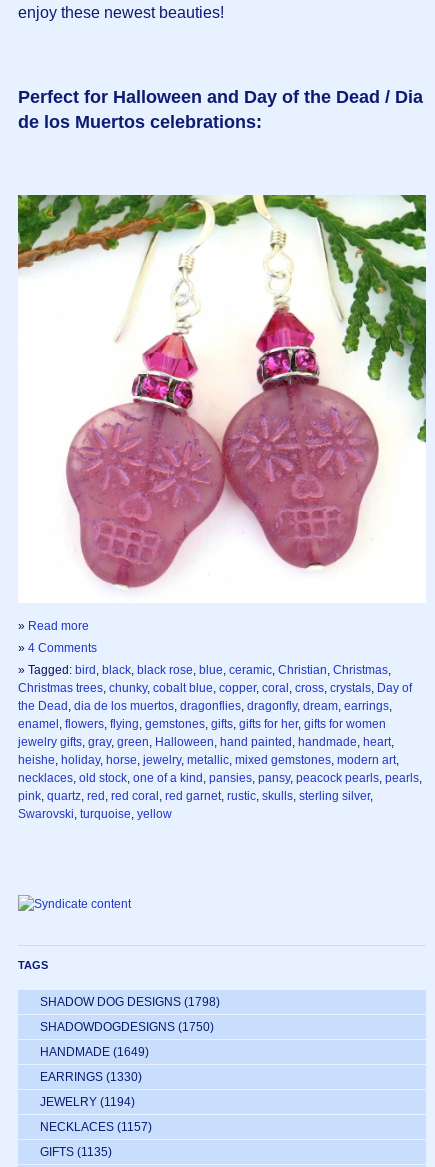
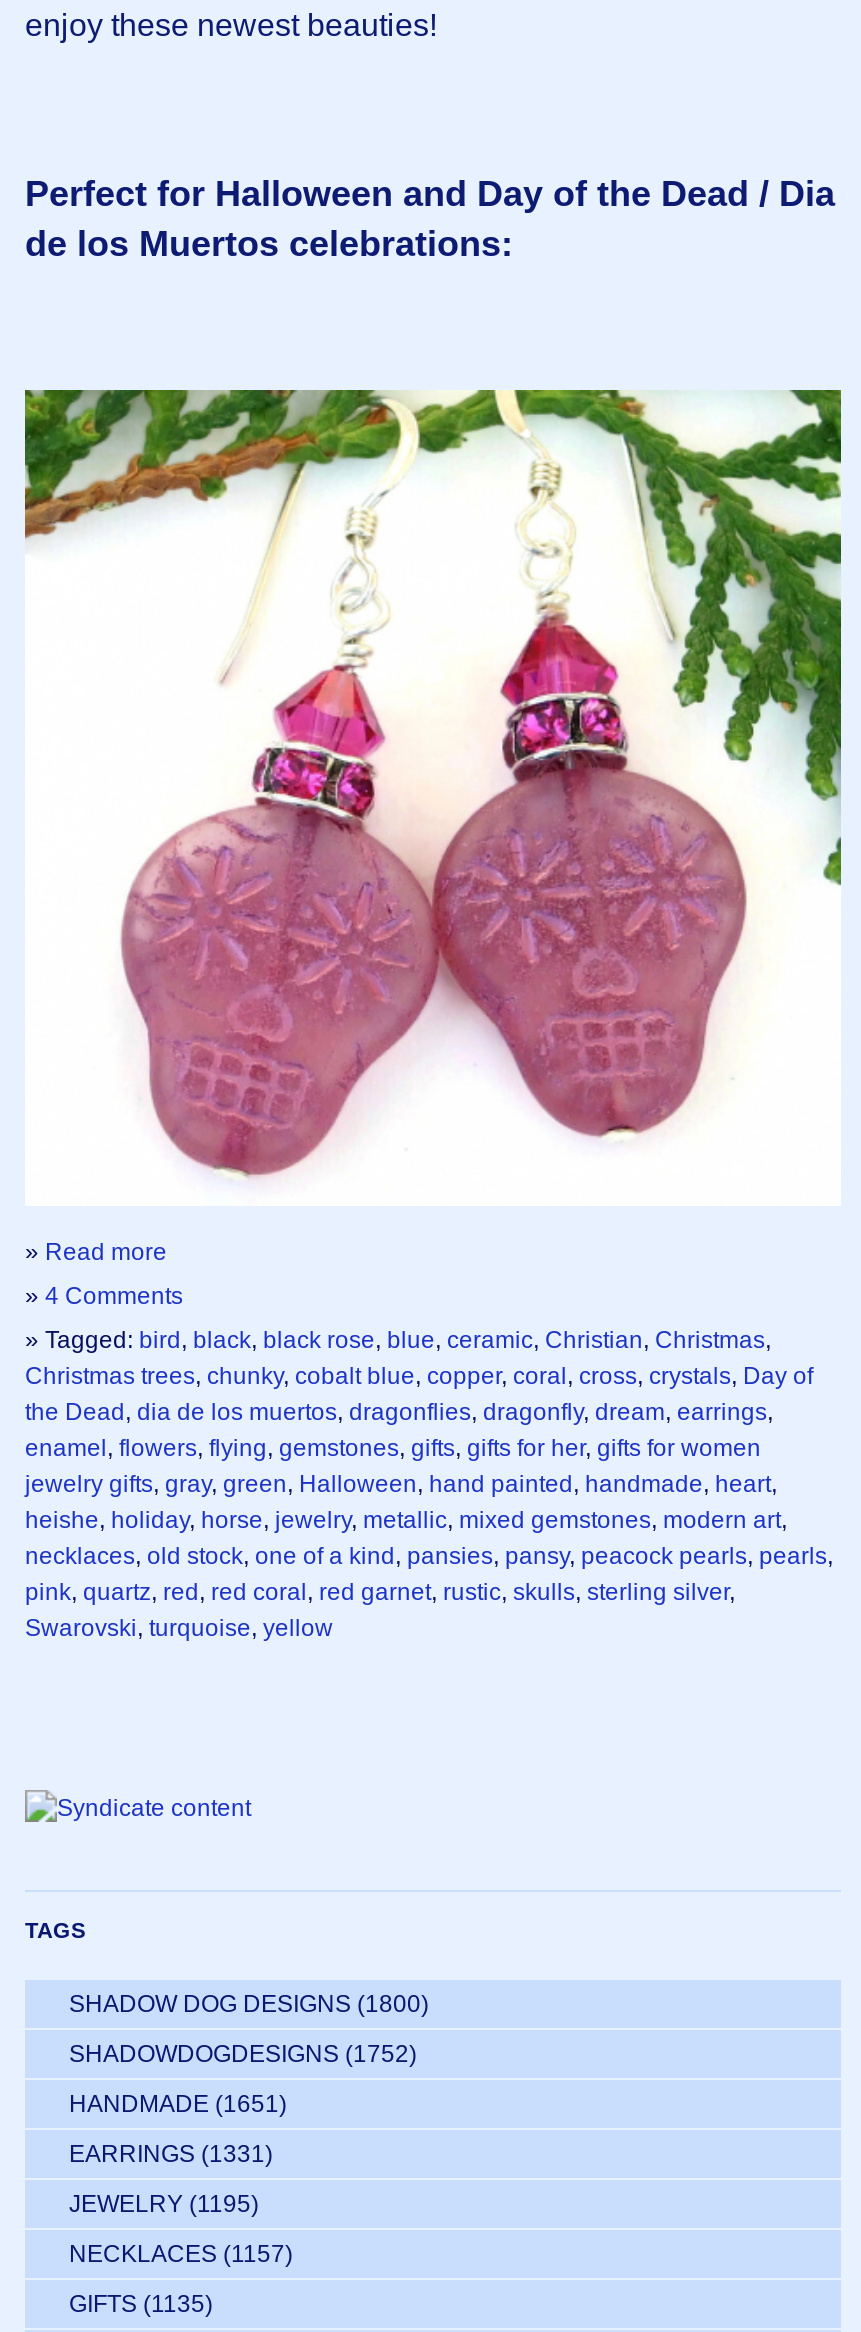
- SHADOW DOG DESIGNS (1798)
+ SHADOW DOG DESIGNS (1800)

- SHADOWDOGDESIGNS (1750)
+ SHADOWDOGDESIGNS (1752)

- HANDMADE (1649)
+ HANDMADE (1651)

- EARRINGS (1330)
+ EARRINGS (1331)

- JEWELRY (1194)
+ JEWELRY (1195)
